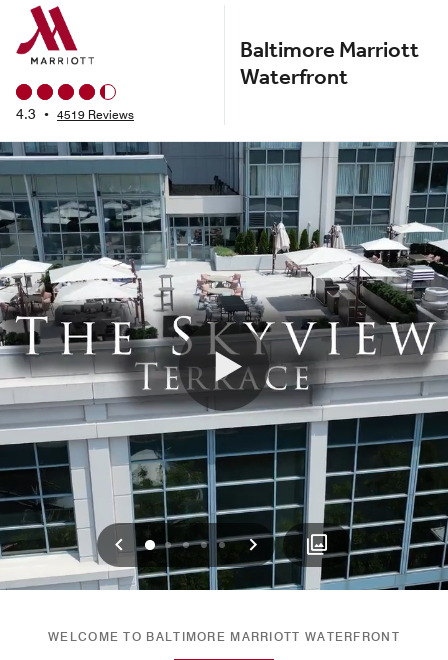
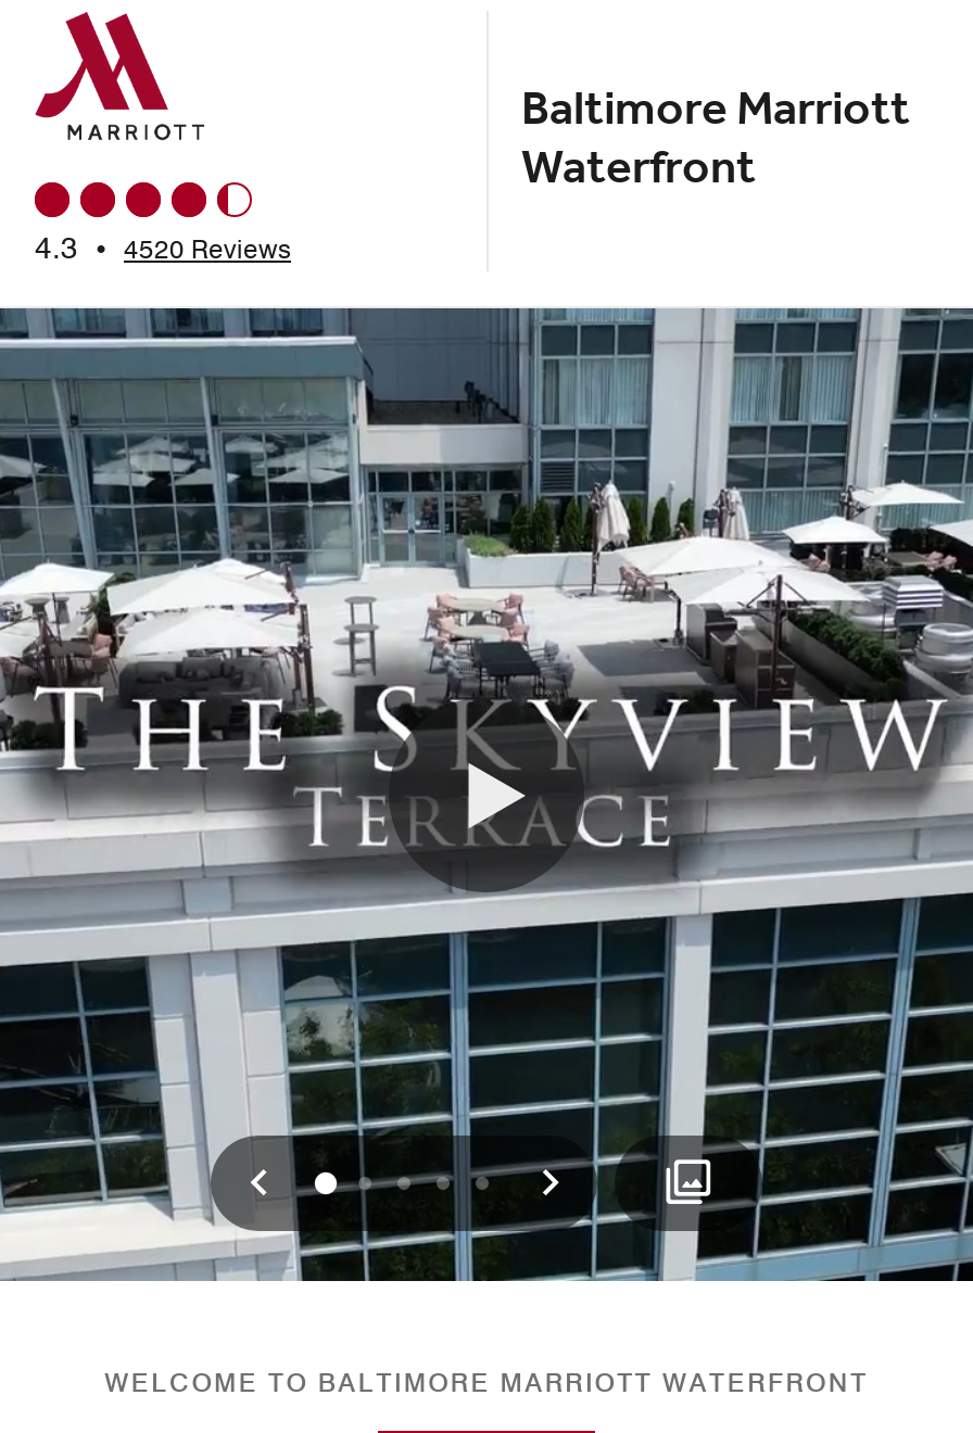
- 4.3 • 4519 Reviews
+ 4.3 • 4520 Reviews
